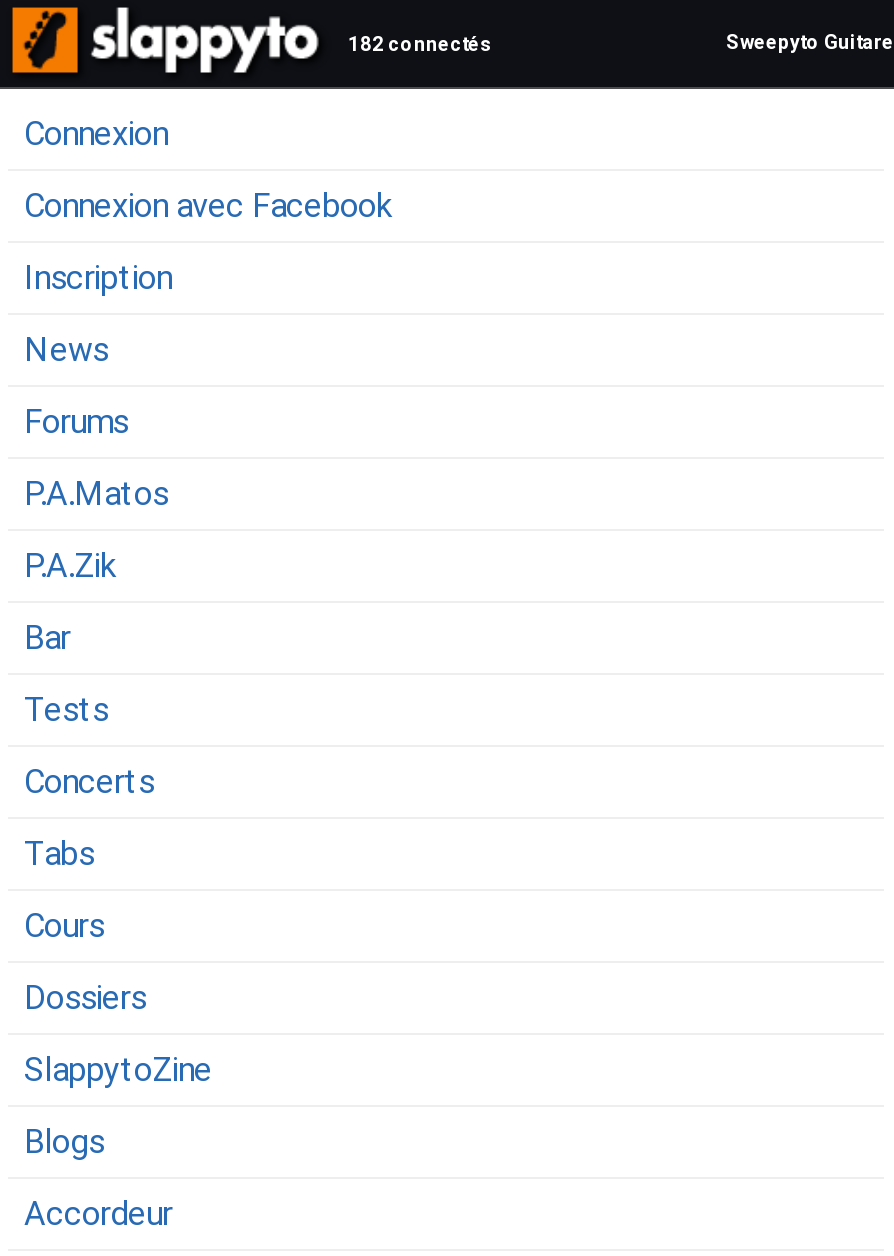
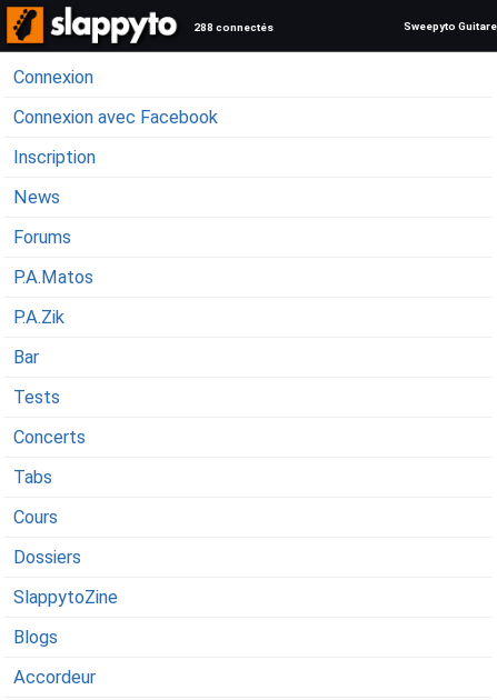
- 182 connectés
+ 288 connectés
